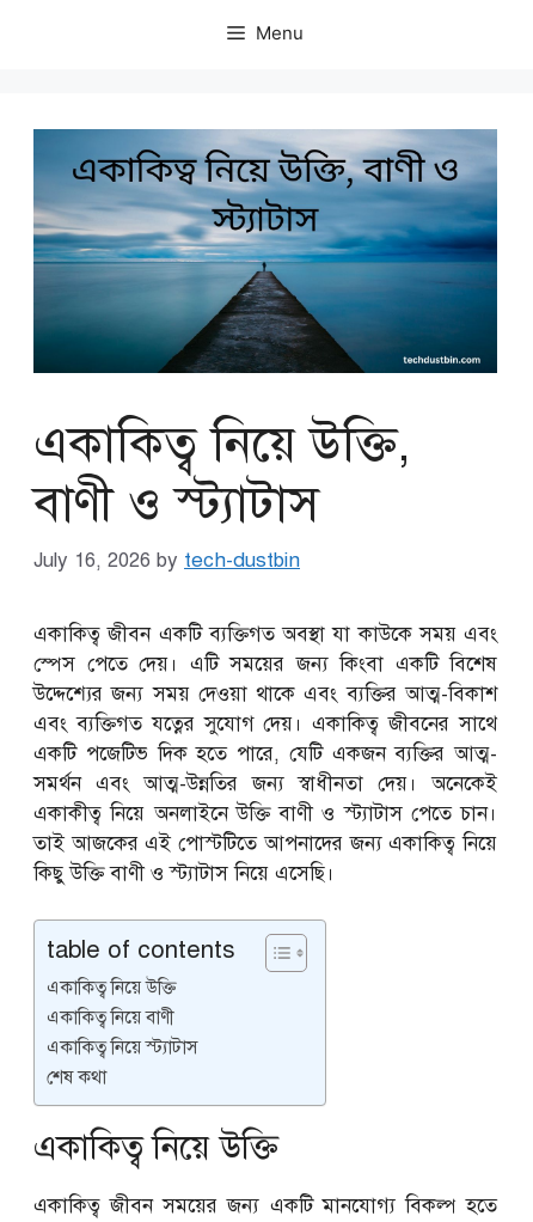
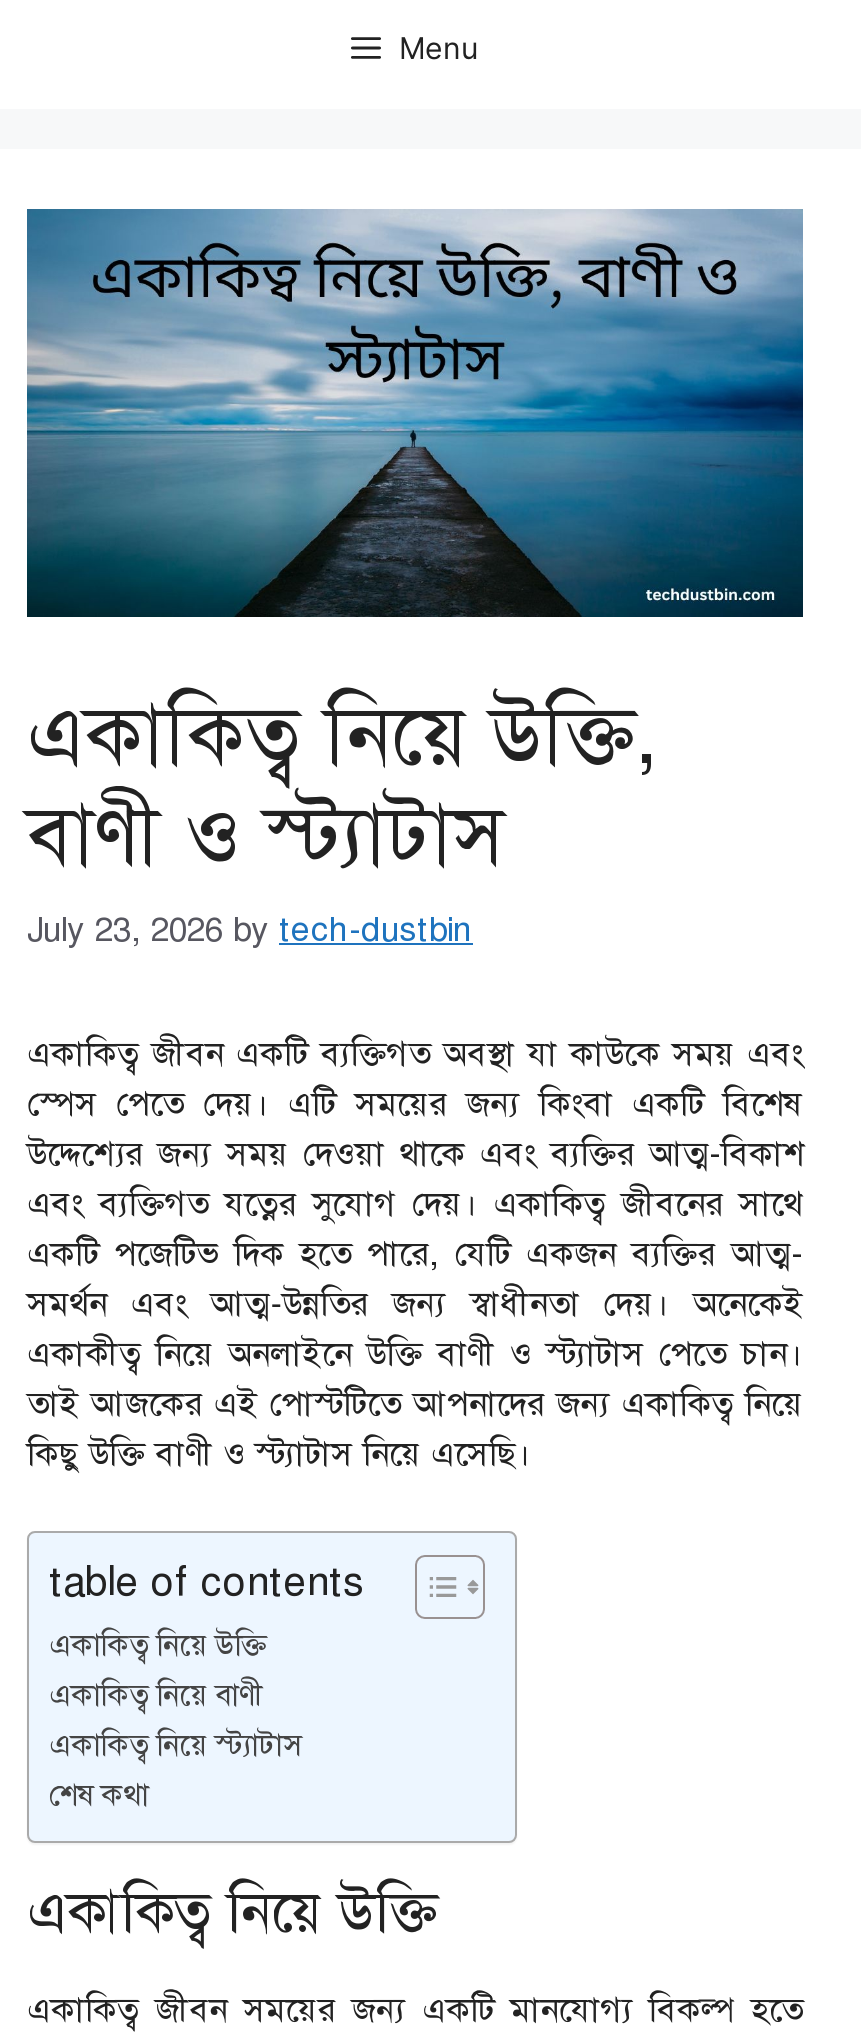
- July 16, 2026 by tech-dustbin
+ July 23, 2026 by tech-dustbin
